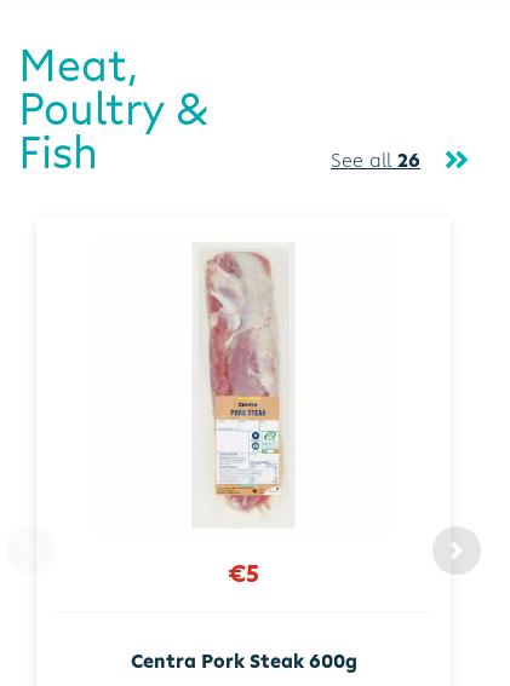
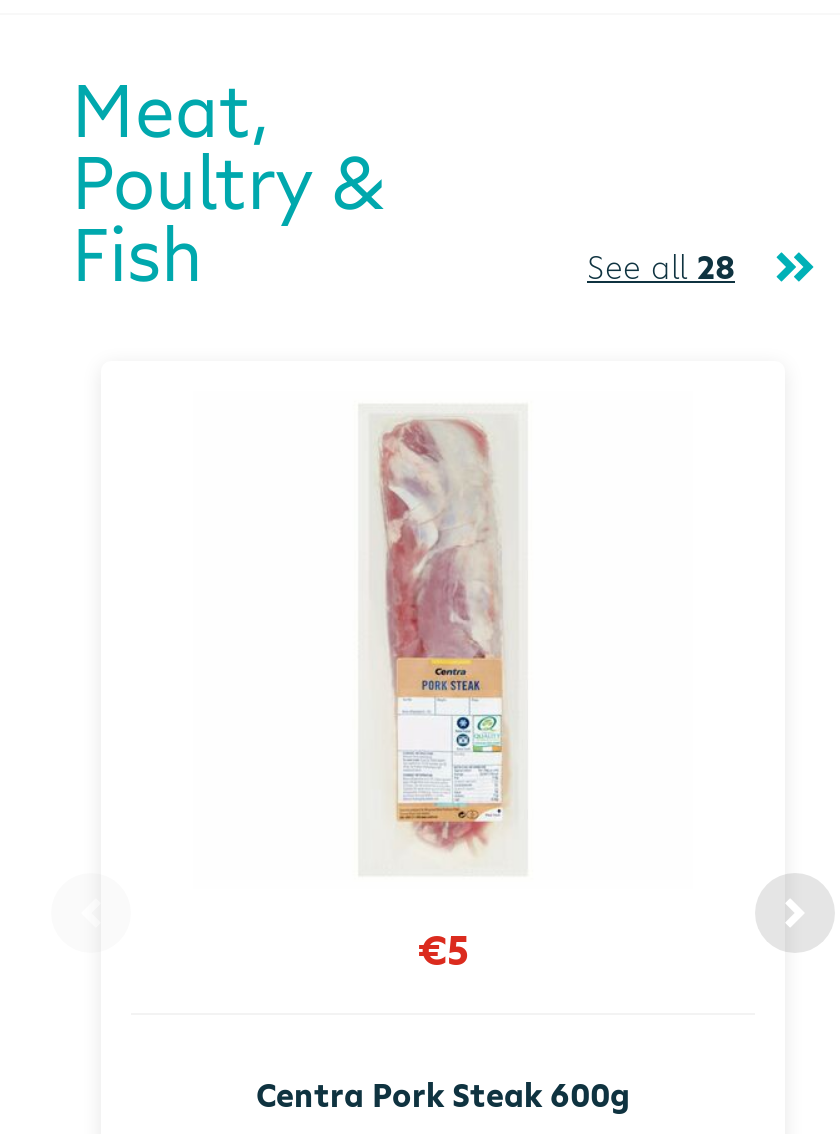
- See all 26
+ See all 28
